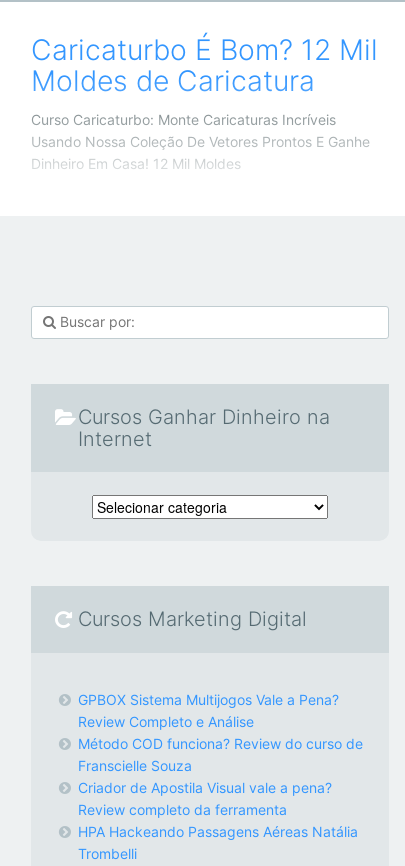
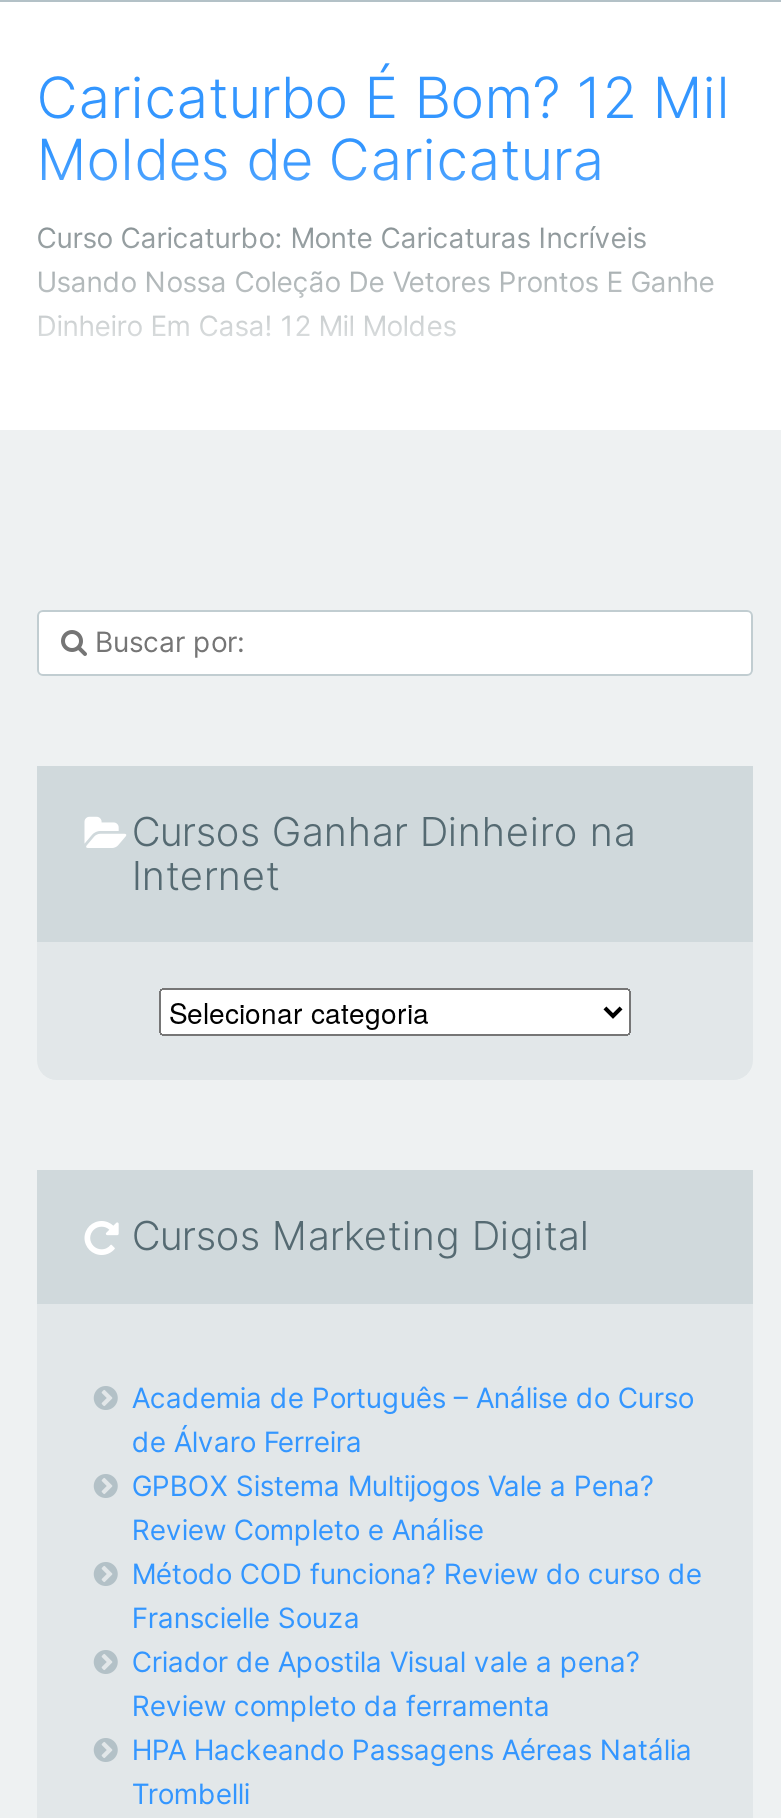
+ Academia de Português – Análise do Curso
+ de Álvaro Ferreira
